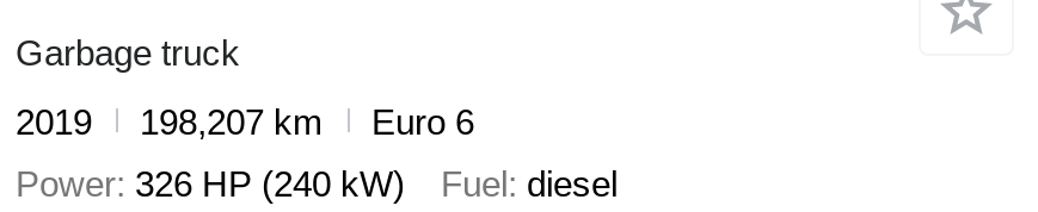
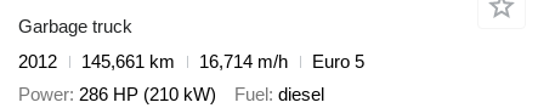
- 2019
- 198,207 km
- Euro 6
+ 2012
+ 145,661 km
+ 16,714 m/h
+ Euro 5

- Power 326 HP (240 kW) Fuel diesel
+ Power 286 HP (210 kW) Fuel diesel
